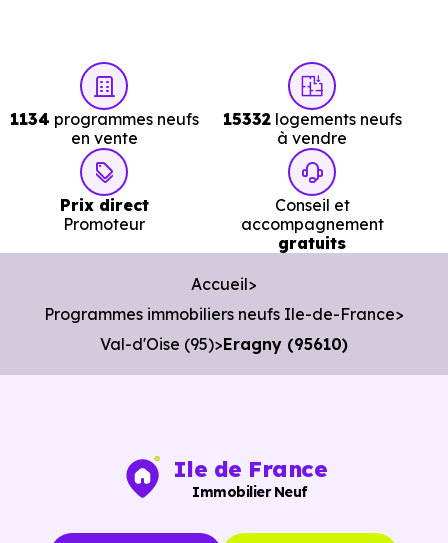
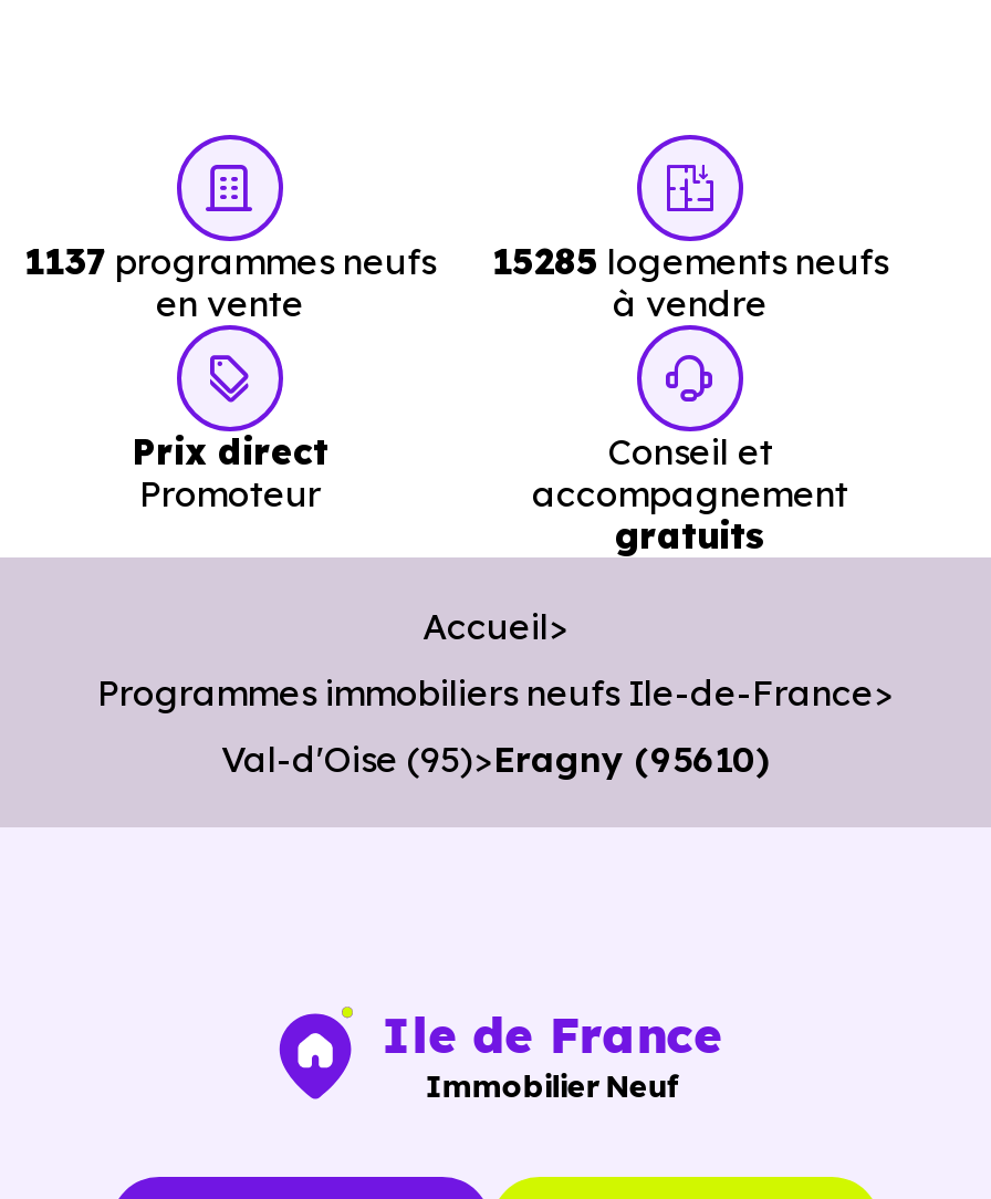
- 1134 programmes neufs
+ 1137 programmes neufs

- 15332 logements neufs
+ 15285 logements neufs
